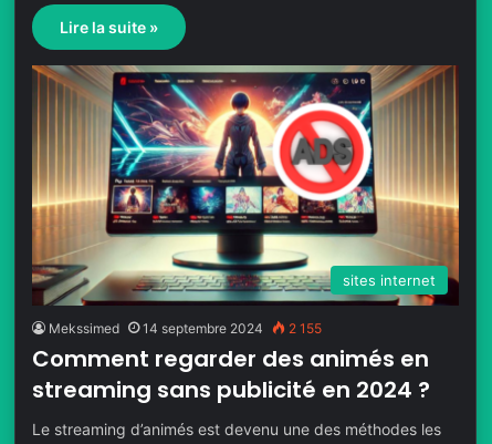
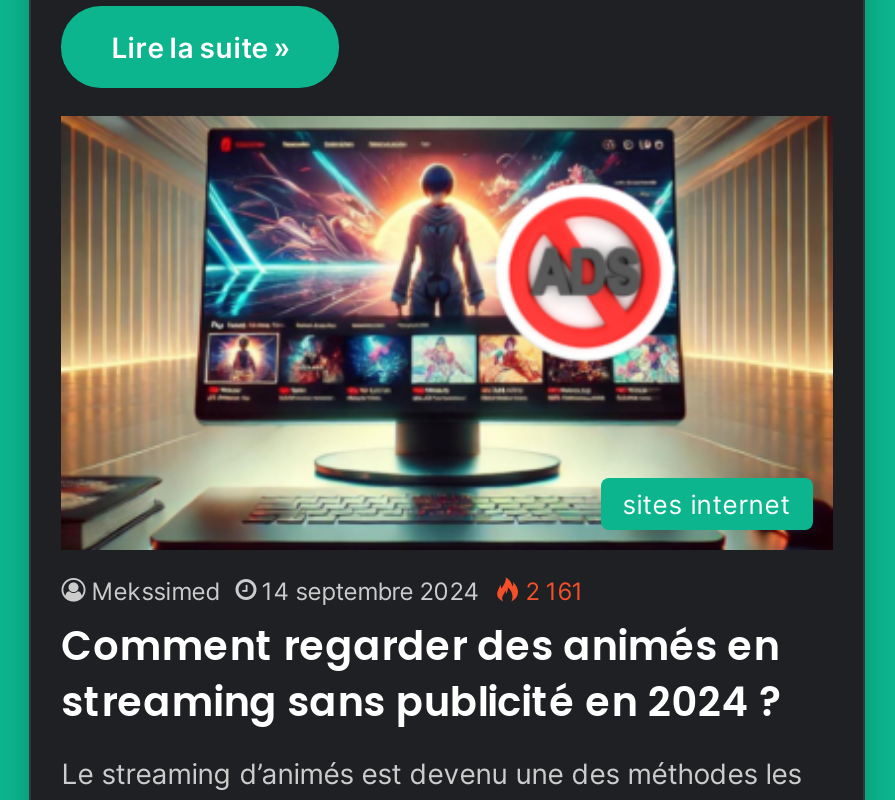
- Mekssimed 14 septembre 2024 2 155
+ Mekssimed 14 septembre 2024 2 161
